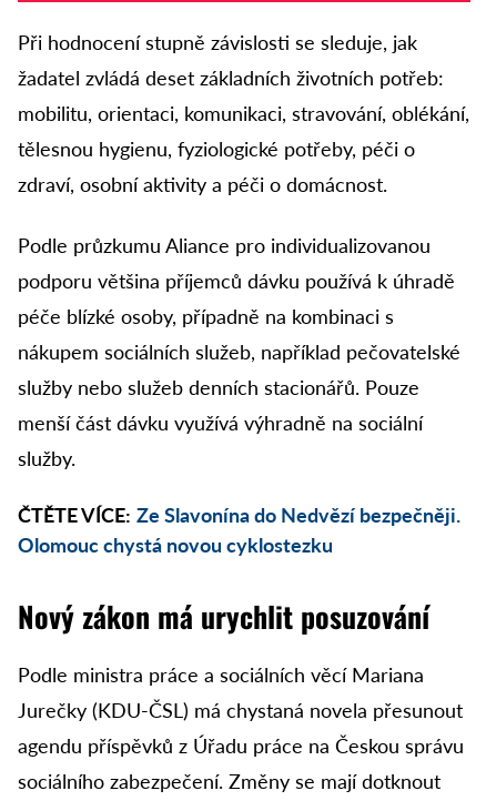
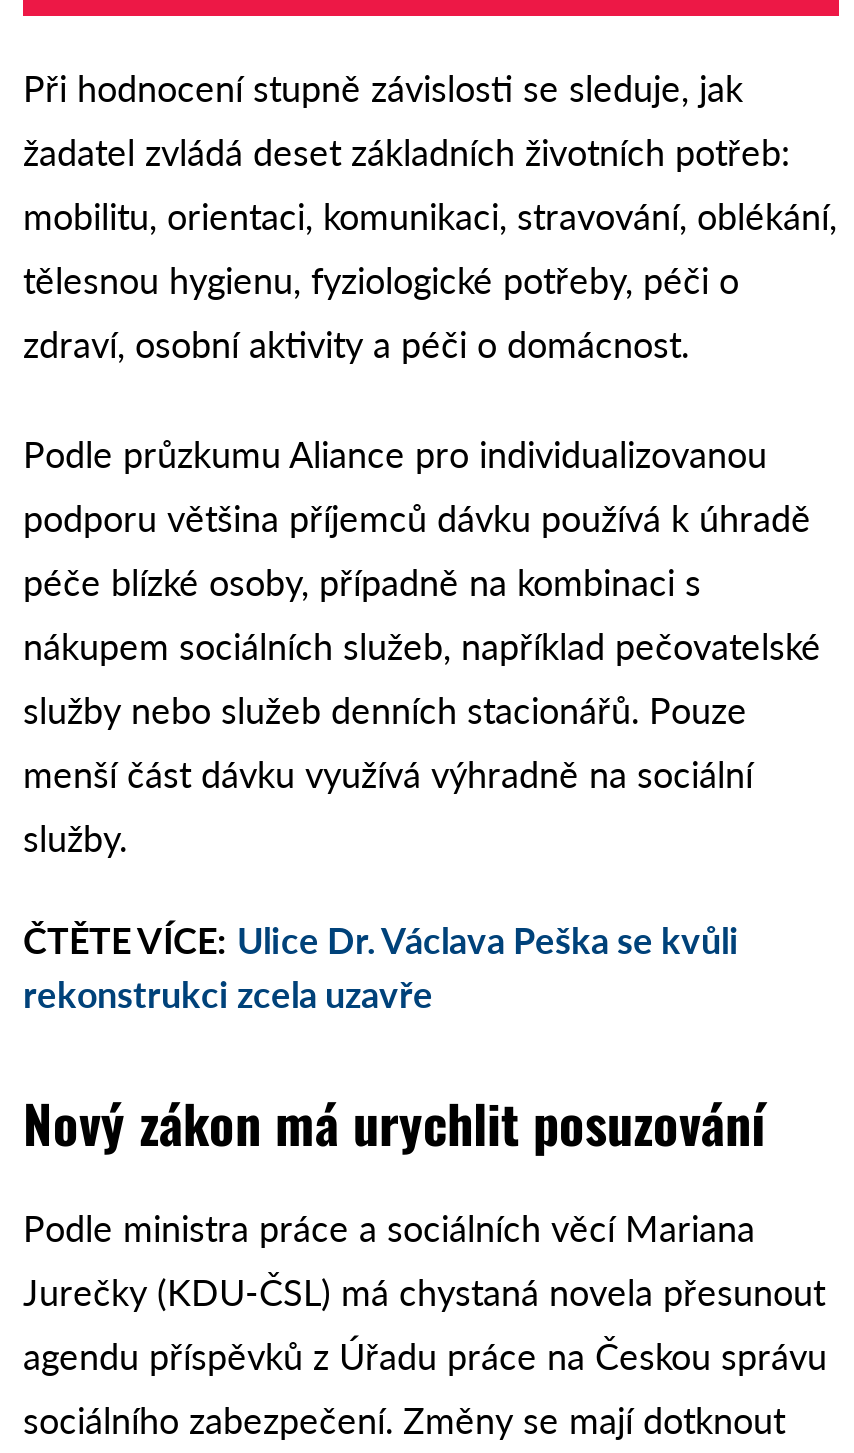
- ČTĚTE VÍCE: Ze Slavonína do Nedvězí bezpečněji.
- Olomouc chystá novou cyklostezku
+ ČTĚTE VÍCE: Ulice Dr. Václava Peška se kvůli
+ rekonstrukci zcela uzavře
